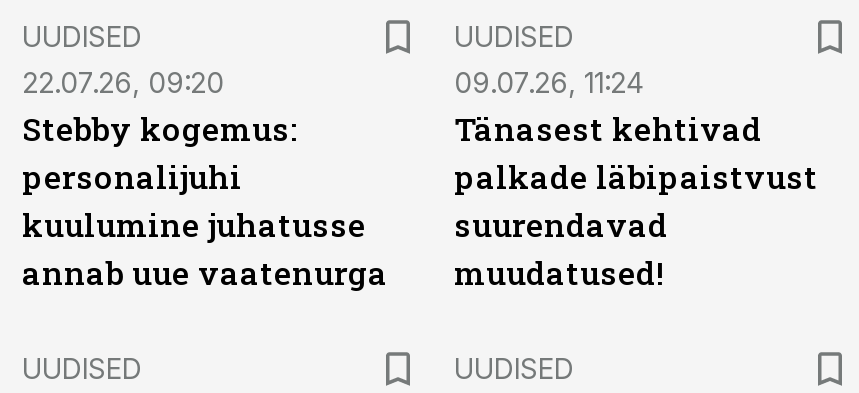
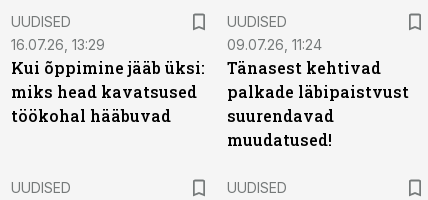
- 22.07.26, 09:20
- Stebby kogemus:
- personalijuhi
- kuulumine juhatusse
- annab uue vaatenurga
+ 16.07.26, 13:29
+ Kui õppimine jääb üksi:
+ miks head kavatsused
+ töökohal hääbuvad
